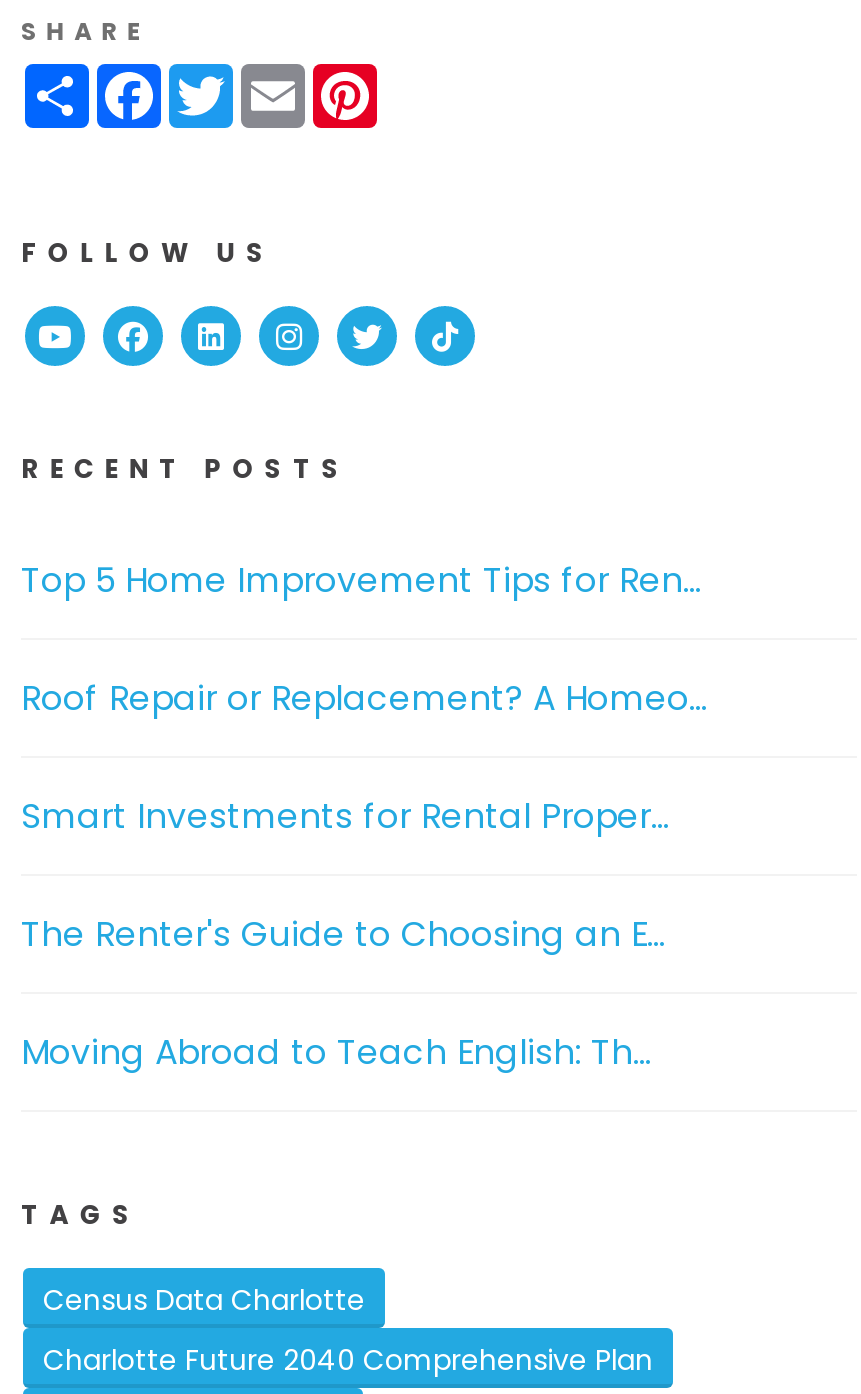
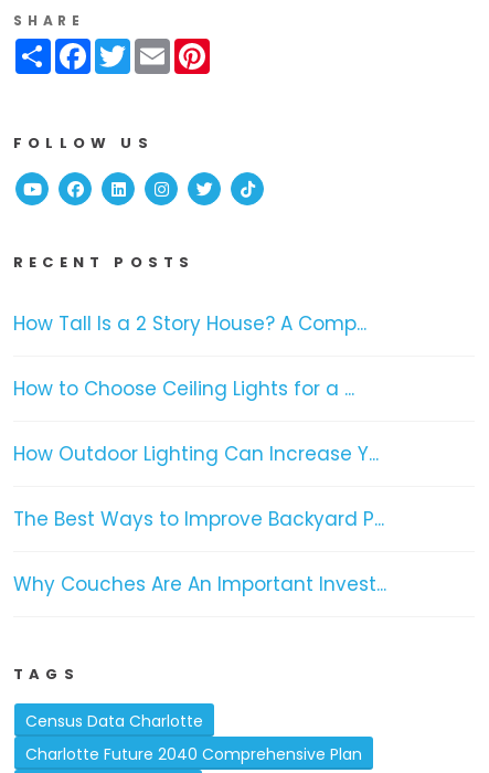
- Top 5 Home Improvement Tips for Ren...
+ How Tall Is a 2 Story House? A Comp...

- Roof Repair or Replacement? A Homeo...
+ How to Choose Ceiling Lights for a ...

- Smart Investments for Rental Proper...
+ How Outdoor Lighting Can Increase Y...

- The Renter's Guide to Choosing an E...
+ The Best Ways to Improve Backyard P...

- Moving Abroad to Teach English: Th...
+ Why Couches Are An Important Invest...
